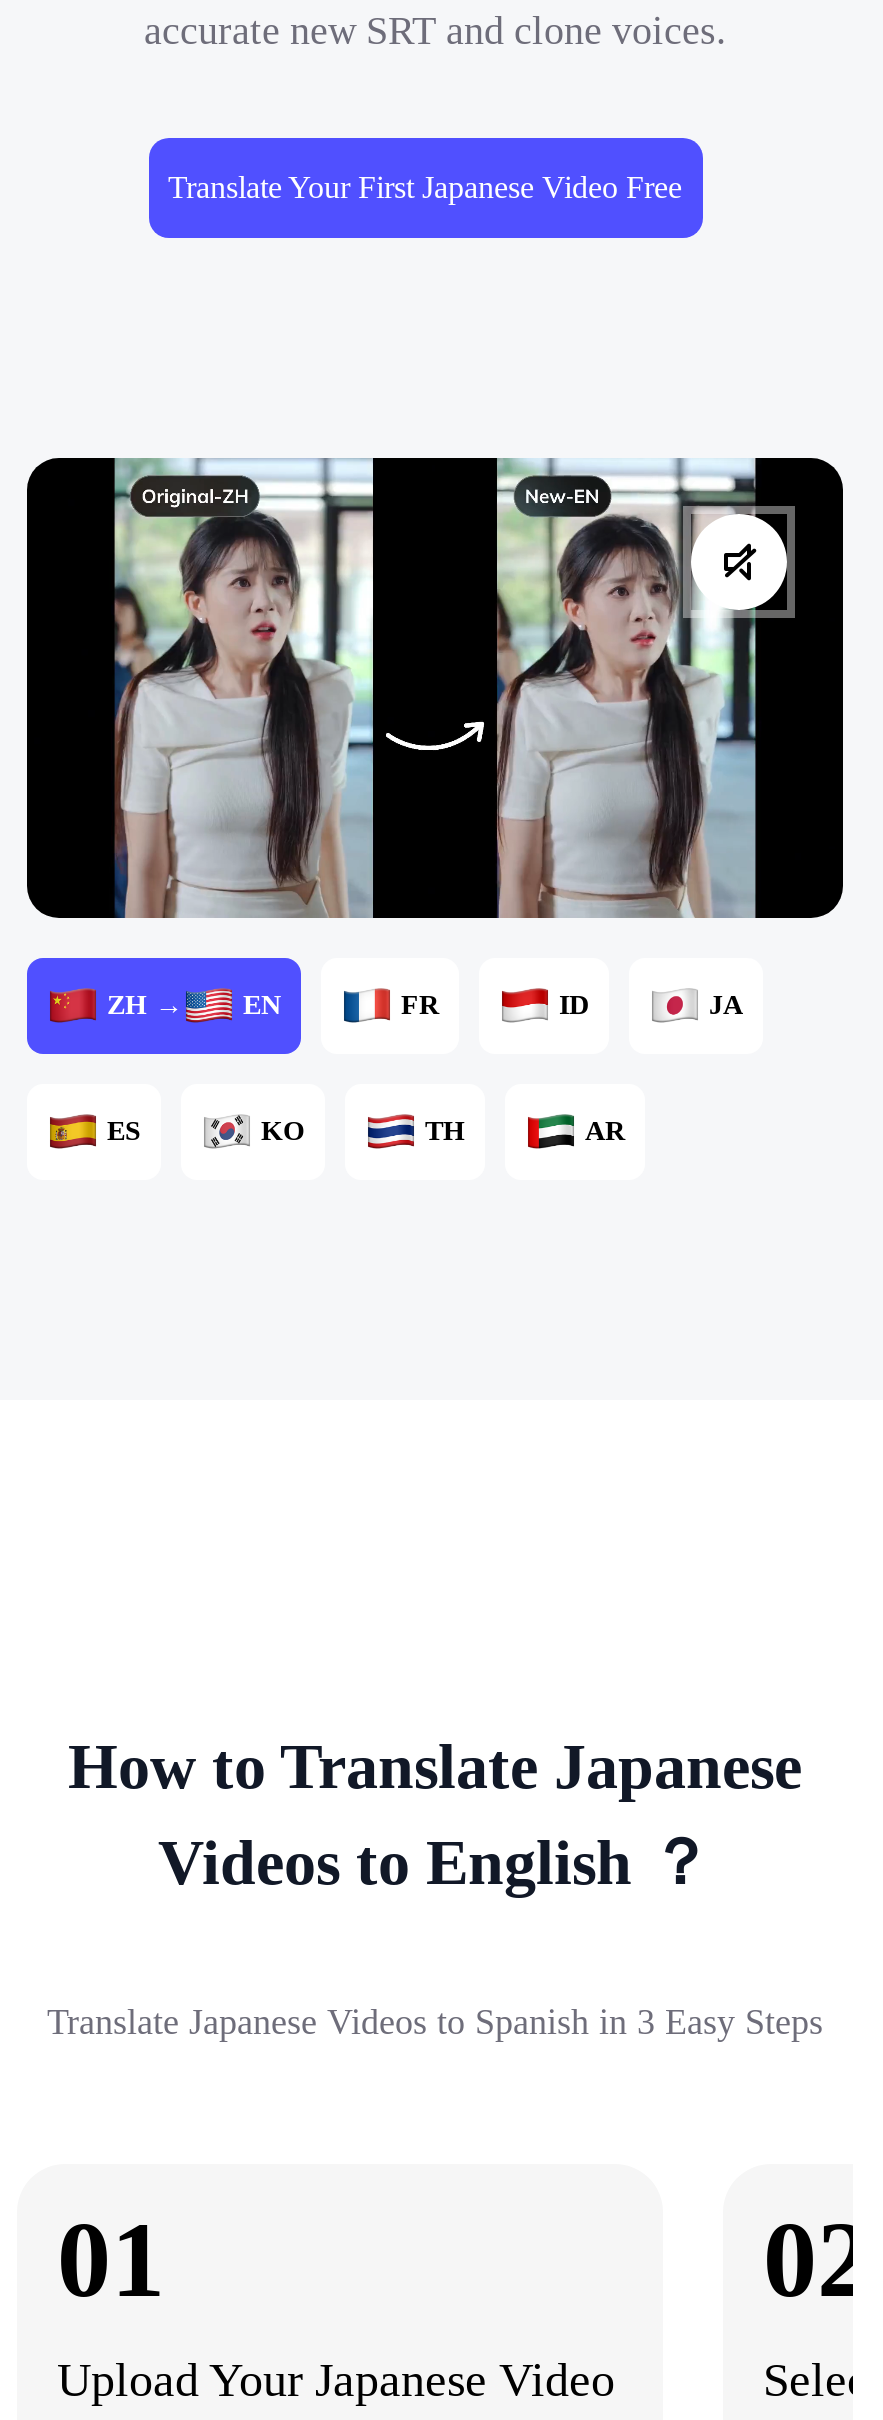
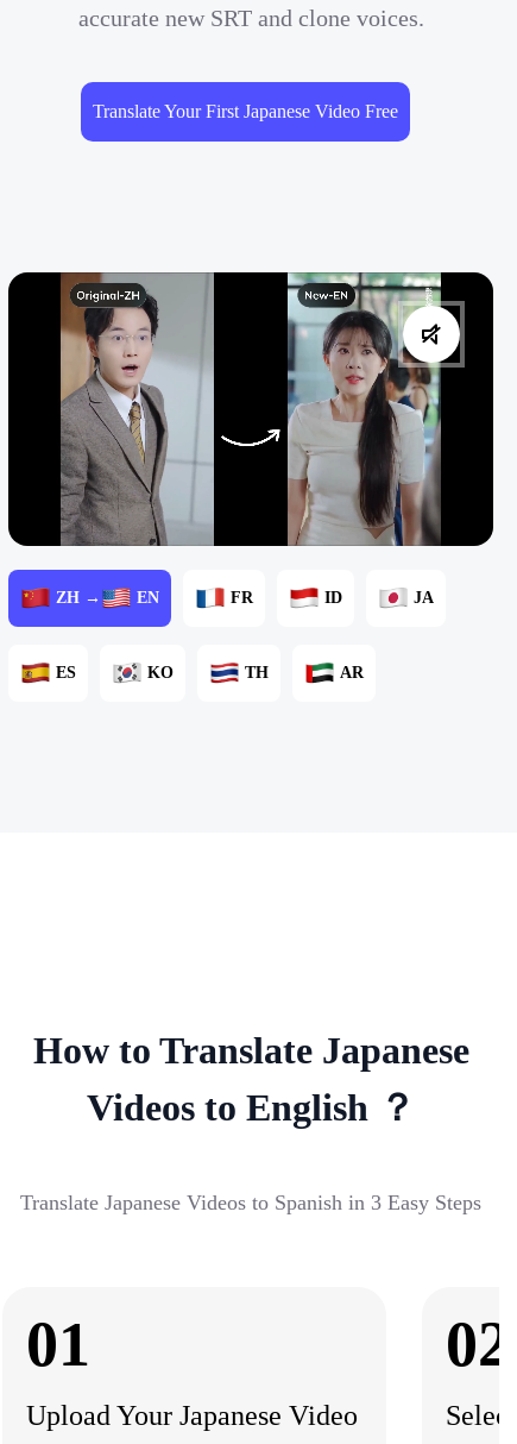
- [image]
+ [image]

- [image]
+ [image]
